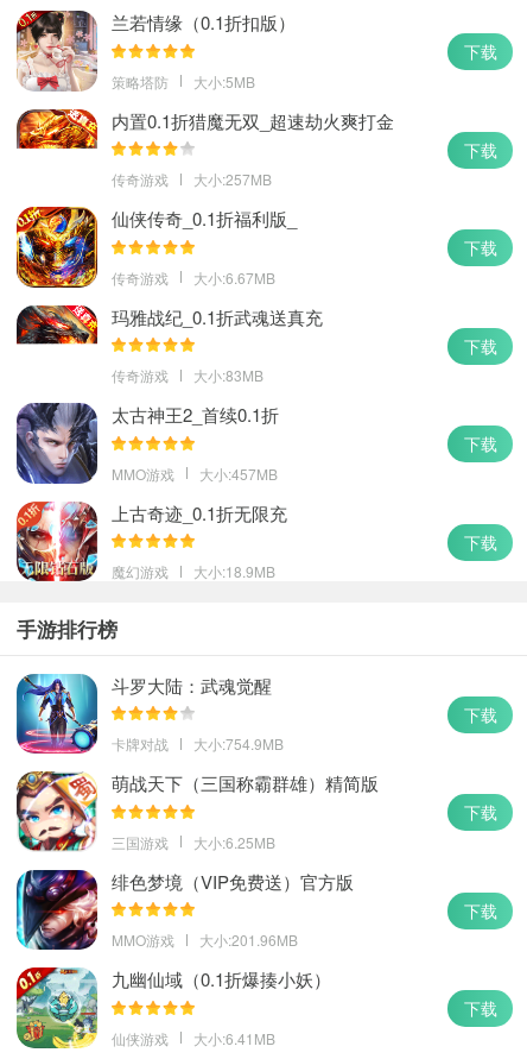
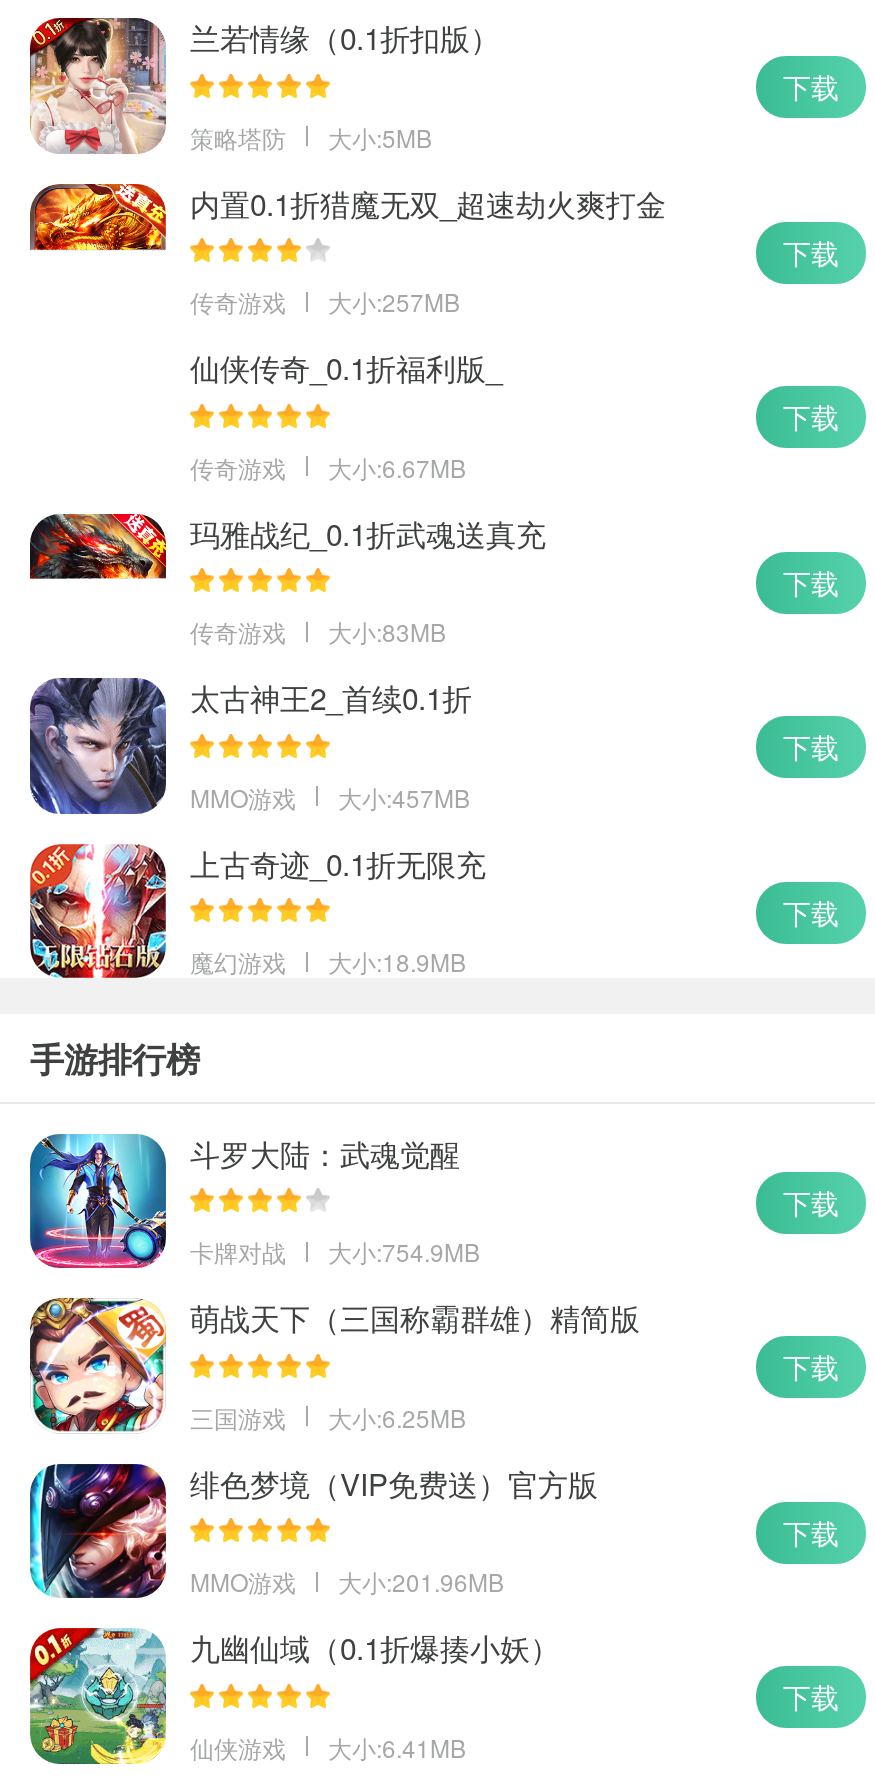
- [image]
